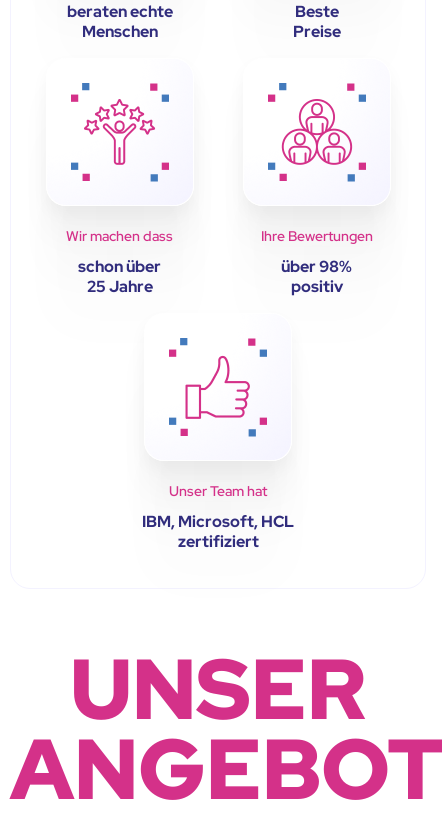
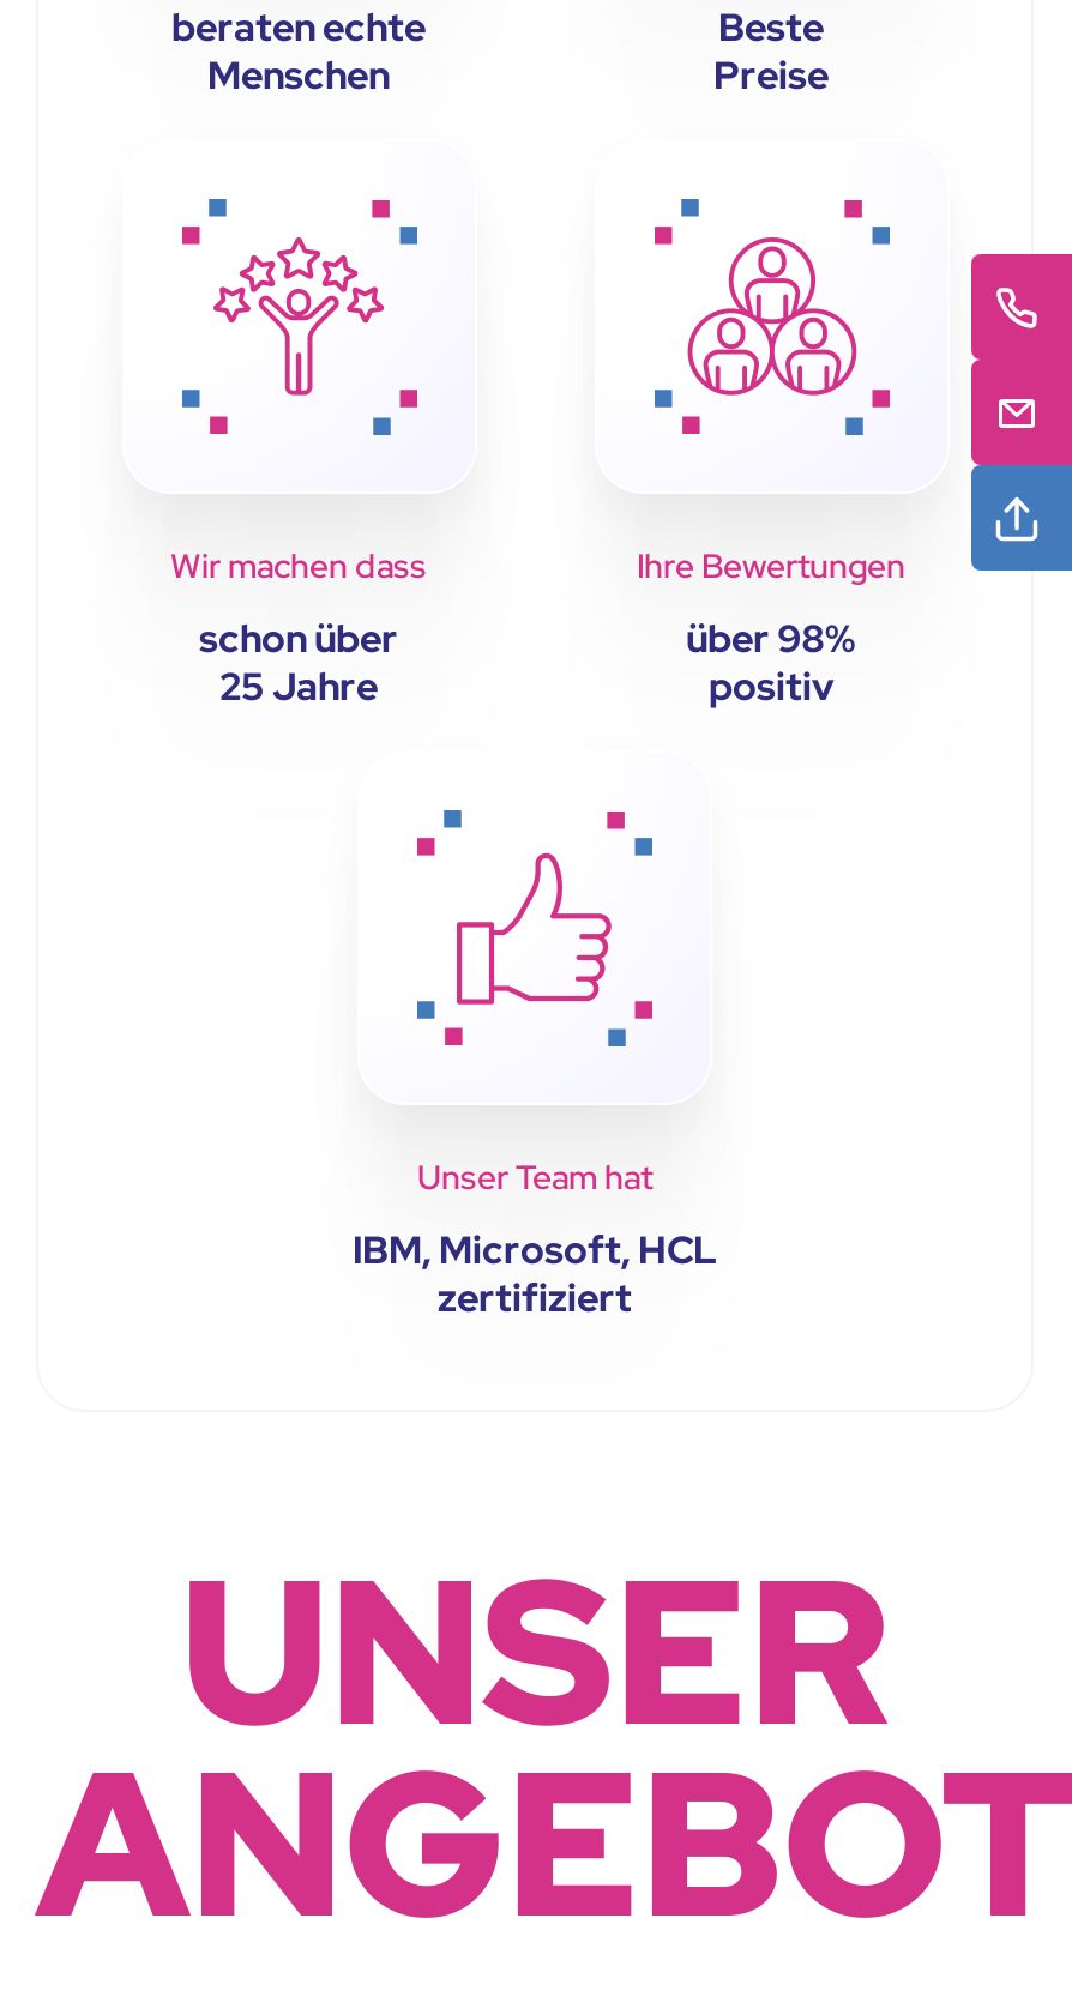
+ [image]
